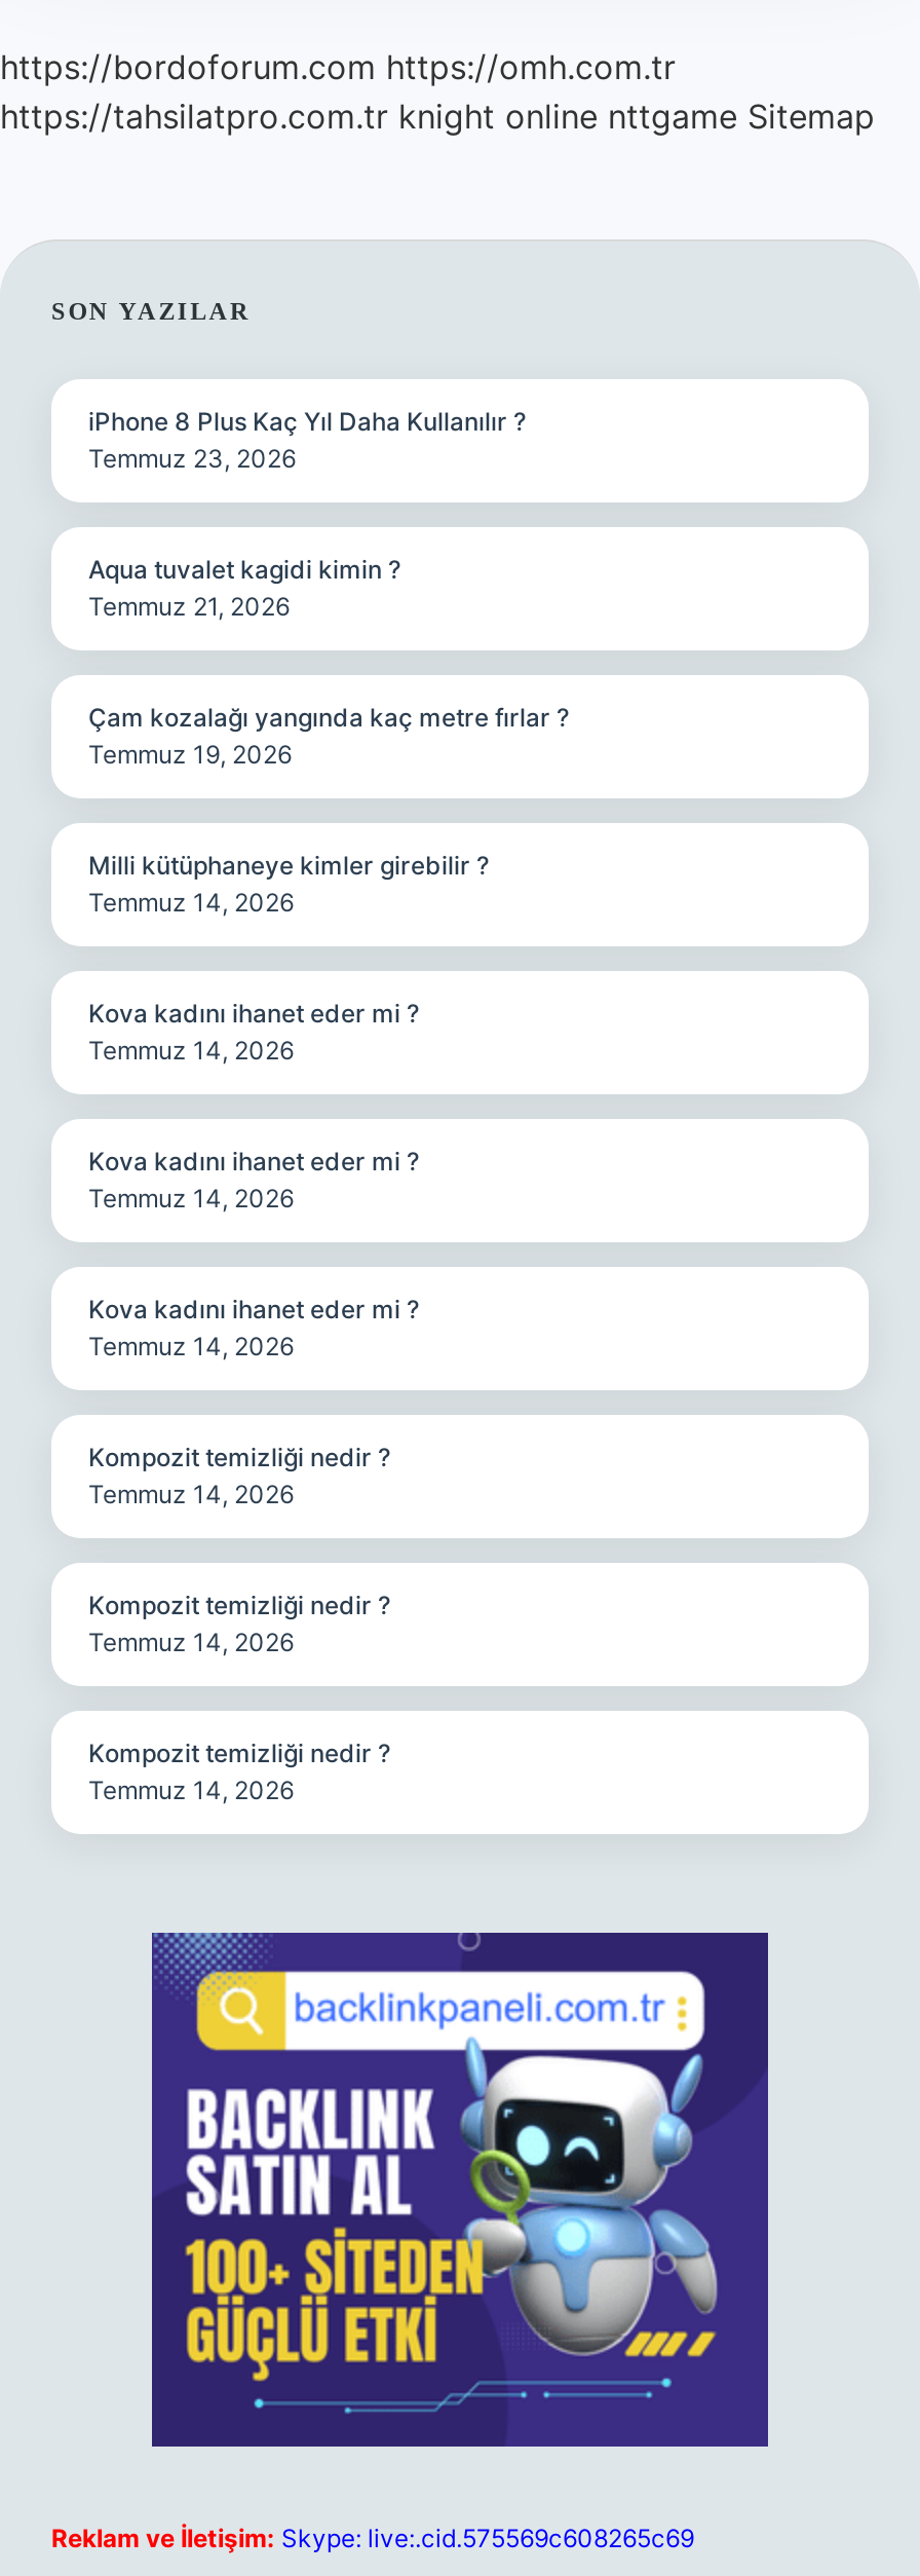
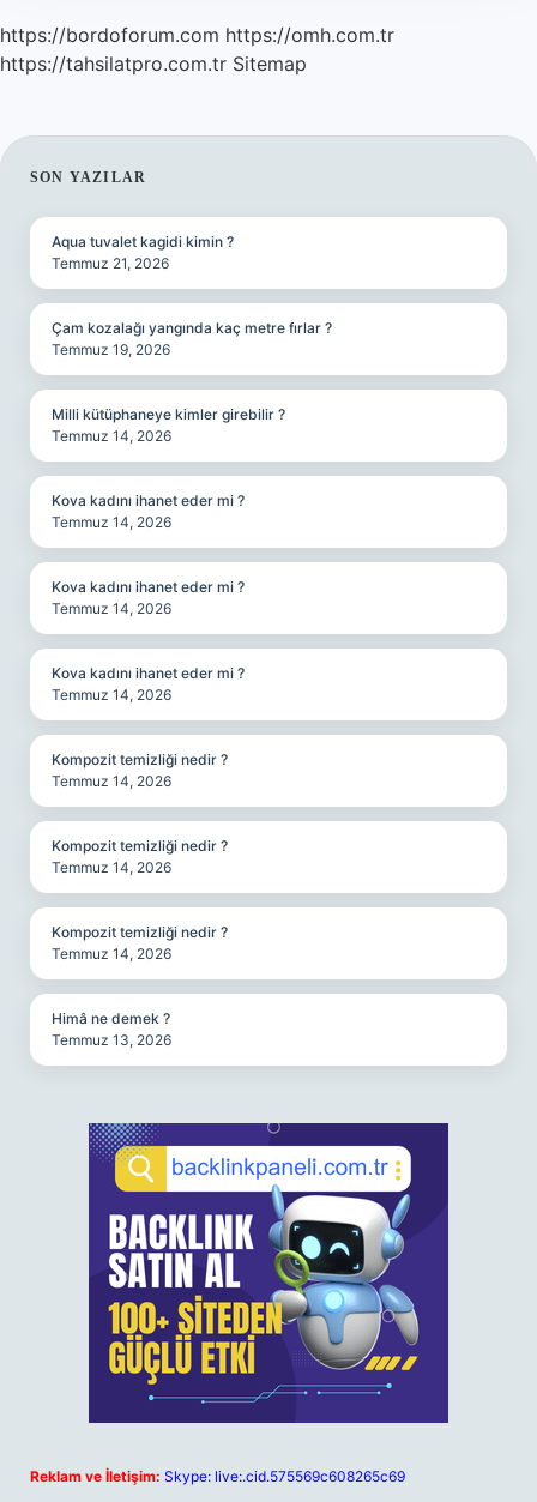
- https://tahsilatpro.com.tr knight online nttgame Sitemap
+ https://tahsilatpro.com.tr Sitemap

- iPhone 8 Plus Kaç Yıl Daha Kullanılır ?
- Temmuz 23, 2026

moved up: Aqua tuvalet kagidi kimin ? | Temmuz 21, 2026 | Çam kozalağı yangında kaç metre fırlar ? | ... | Kompozit temizliği nedir ? | Temmuz 14, 2026

+ Himâ ne demek ?
+ Temmuz 13, 2026
